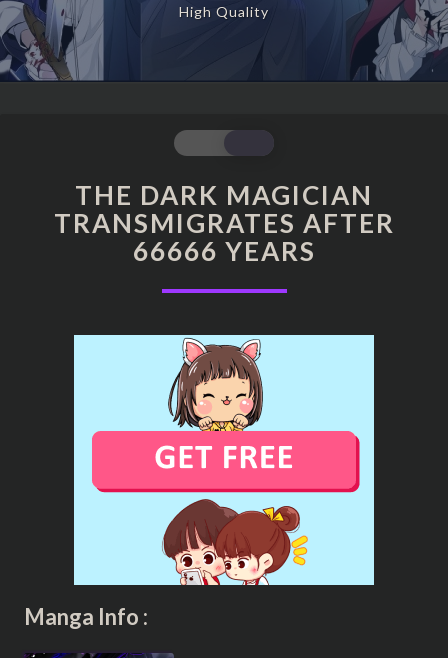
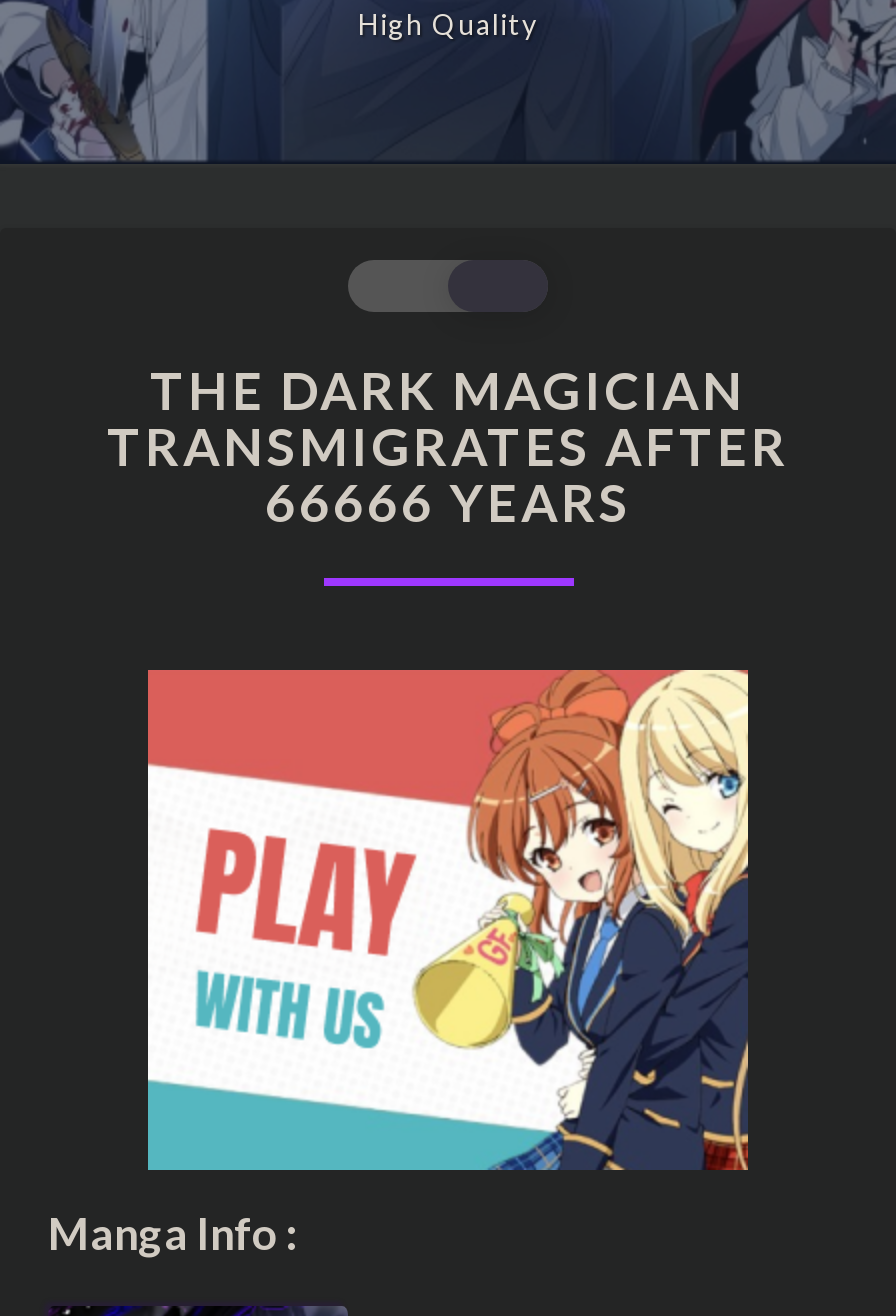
- [image]
+ [image]
